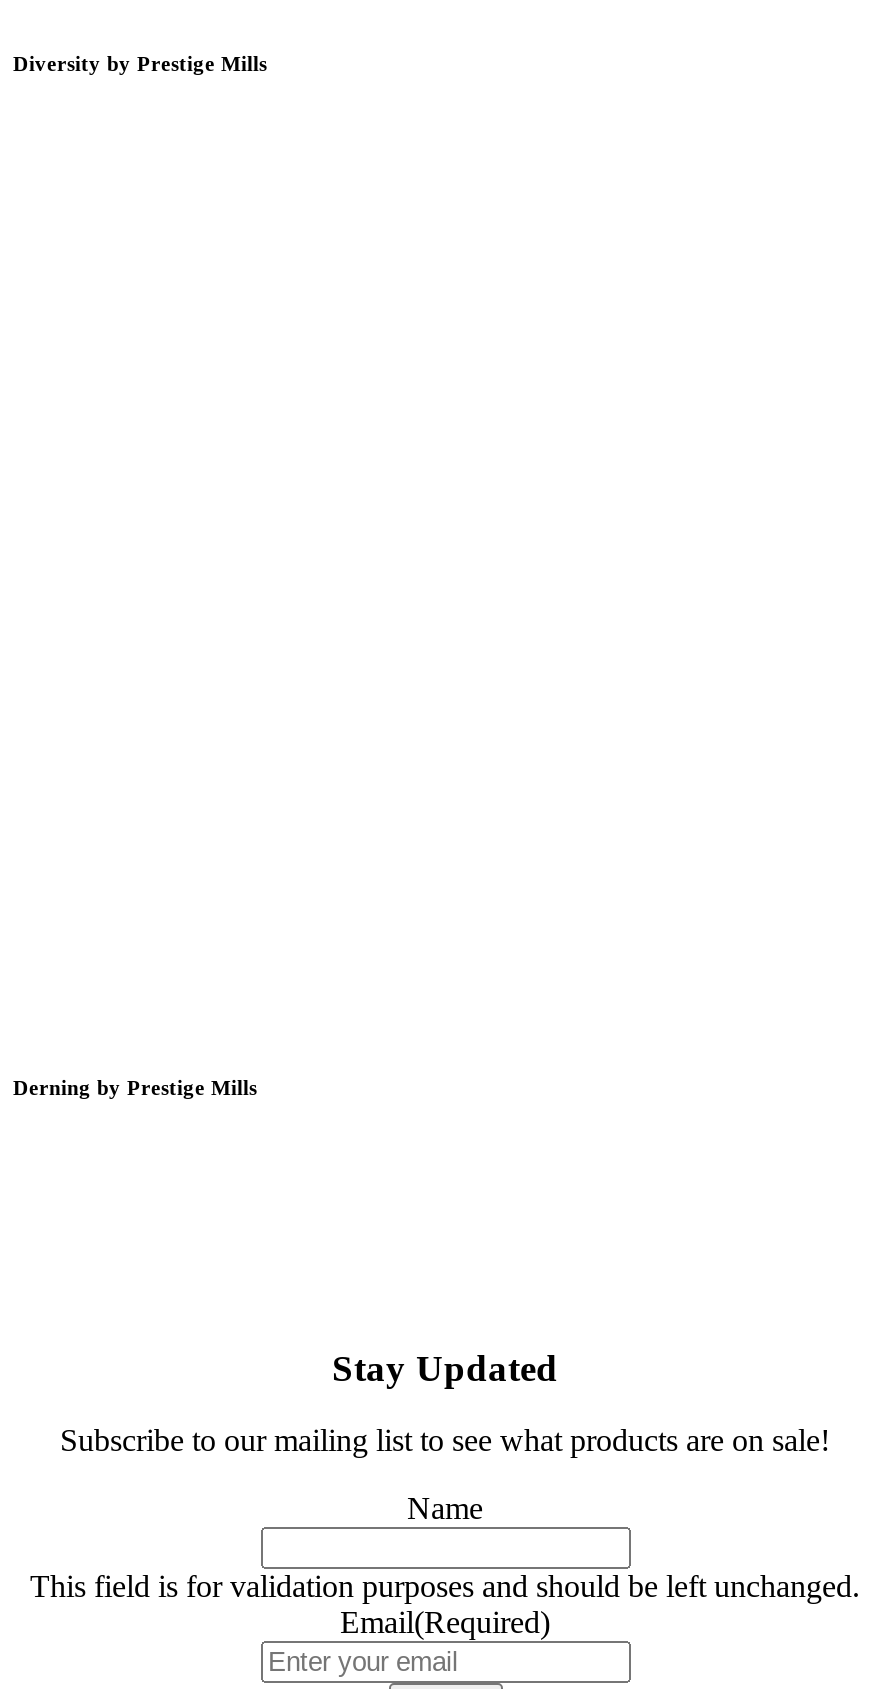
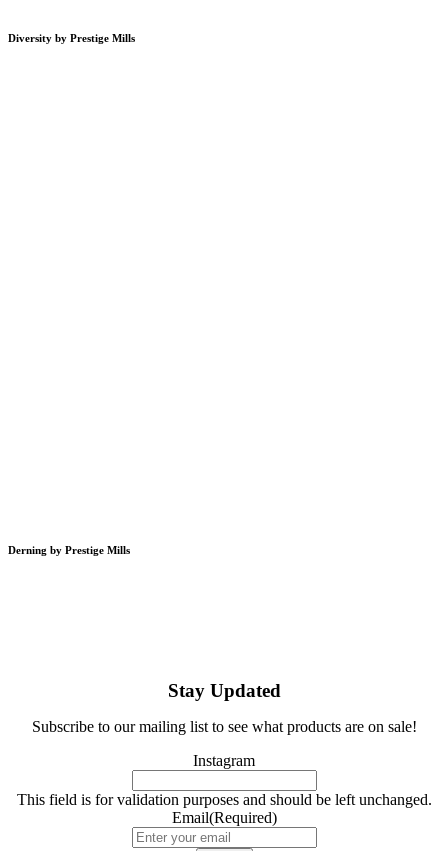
- Name
+ Instagram
